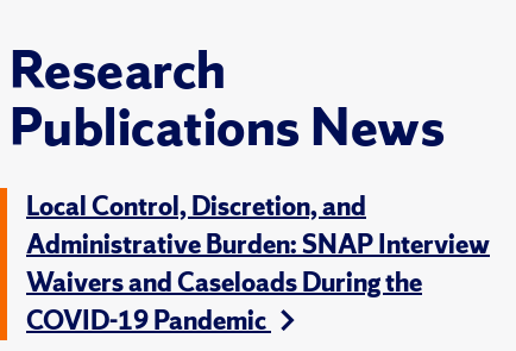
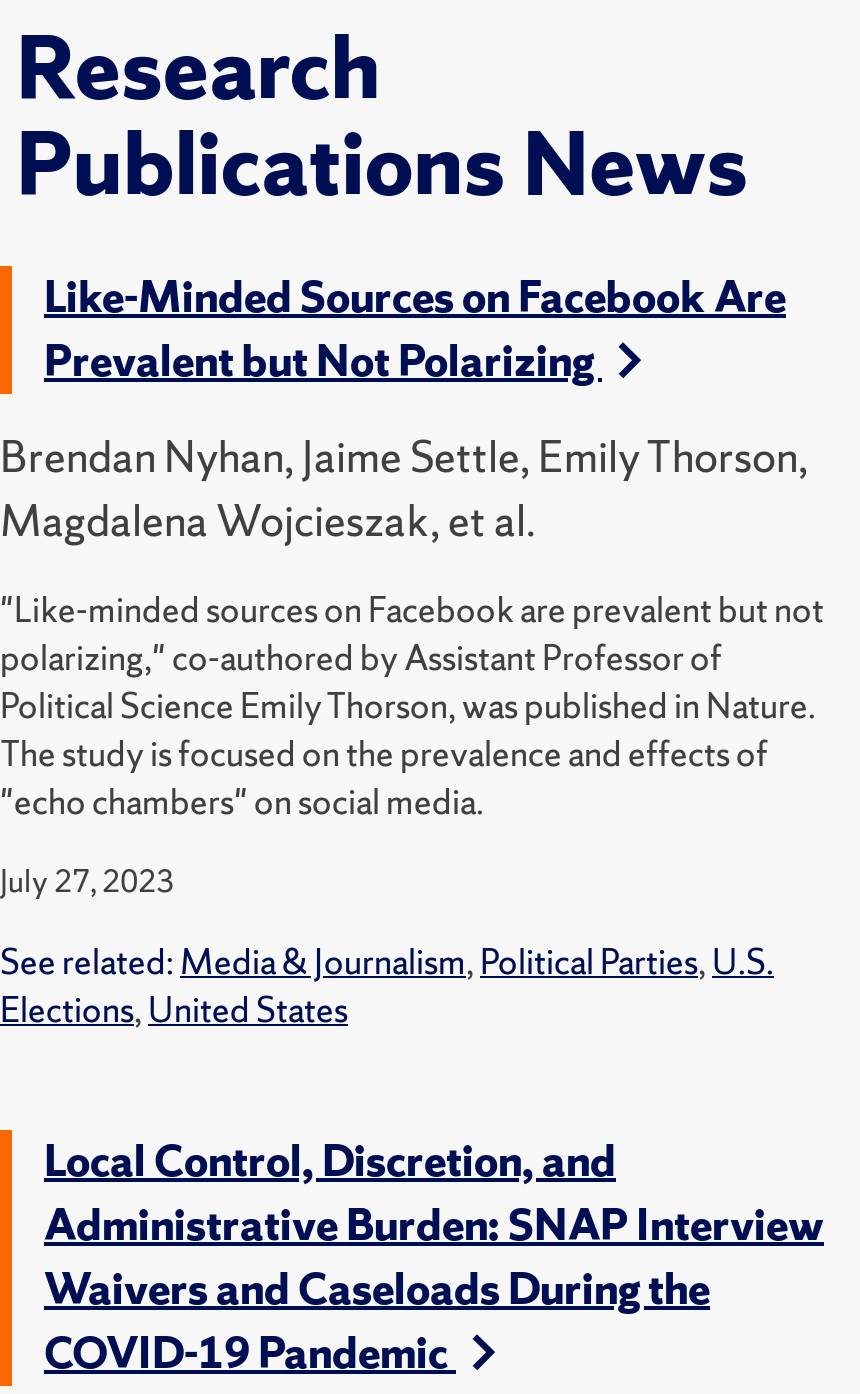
+ Like-Minded Sources on Facebook Are
+ Prevalent but Not Polarizing
+ Brendan Nyhan, Jaime Settle, Emily Thorson,
+ Magdalena Wojcieszak, et al.
+ "Like-minded sources on Facebook are prevalent but not
+ polarizing," co-authored by Assistant Professor of
+ Political Science Emily Thorson, was published in Nature.
+ The study is focused on the prevalence and effects of
+ "echo chambers" on social media.
+ July 27, 2023
+ See related: Media & Journalism, Political Parties, U.S.
+ Elections, United States
